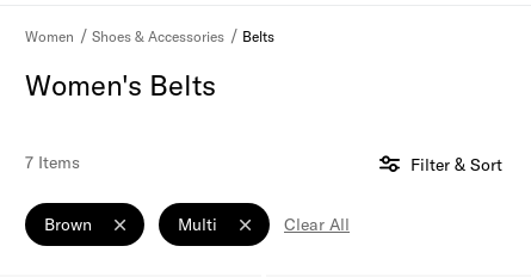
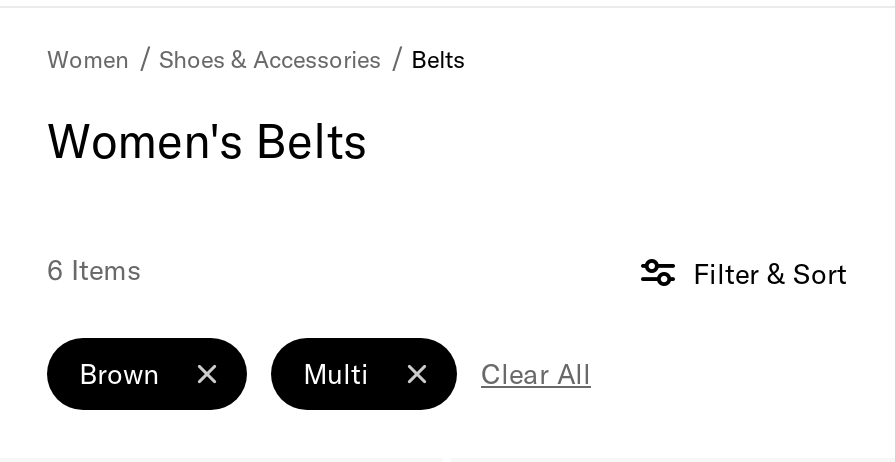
- 7 Items
+ 6 Items
